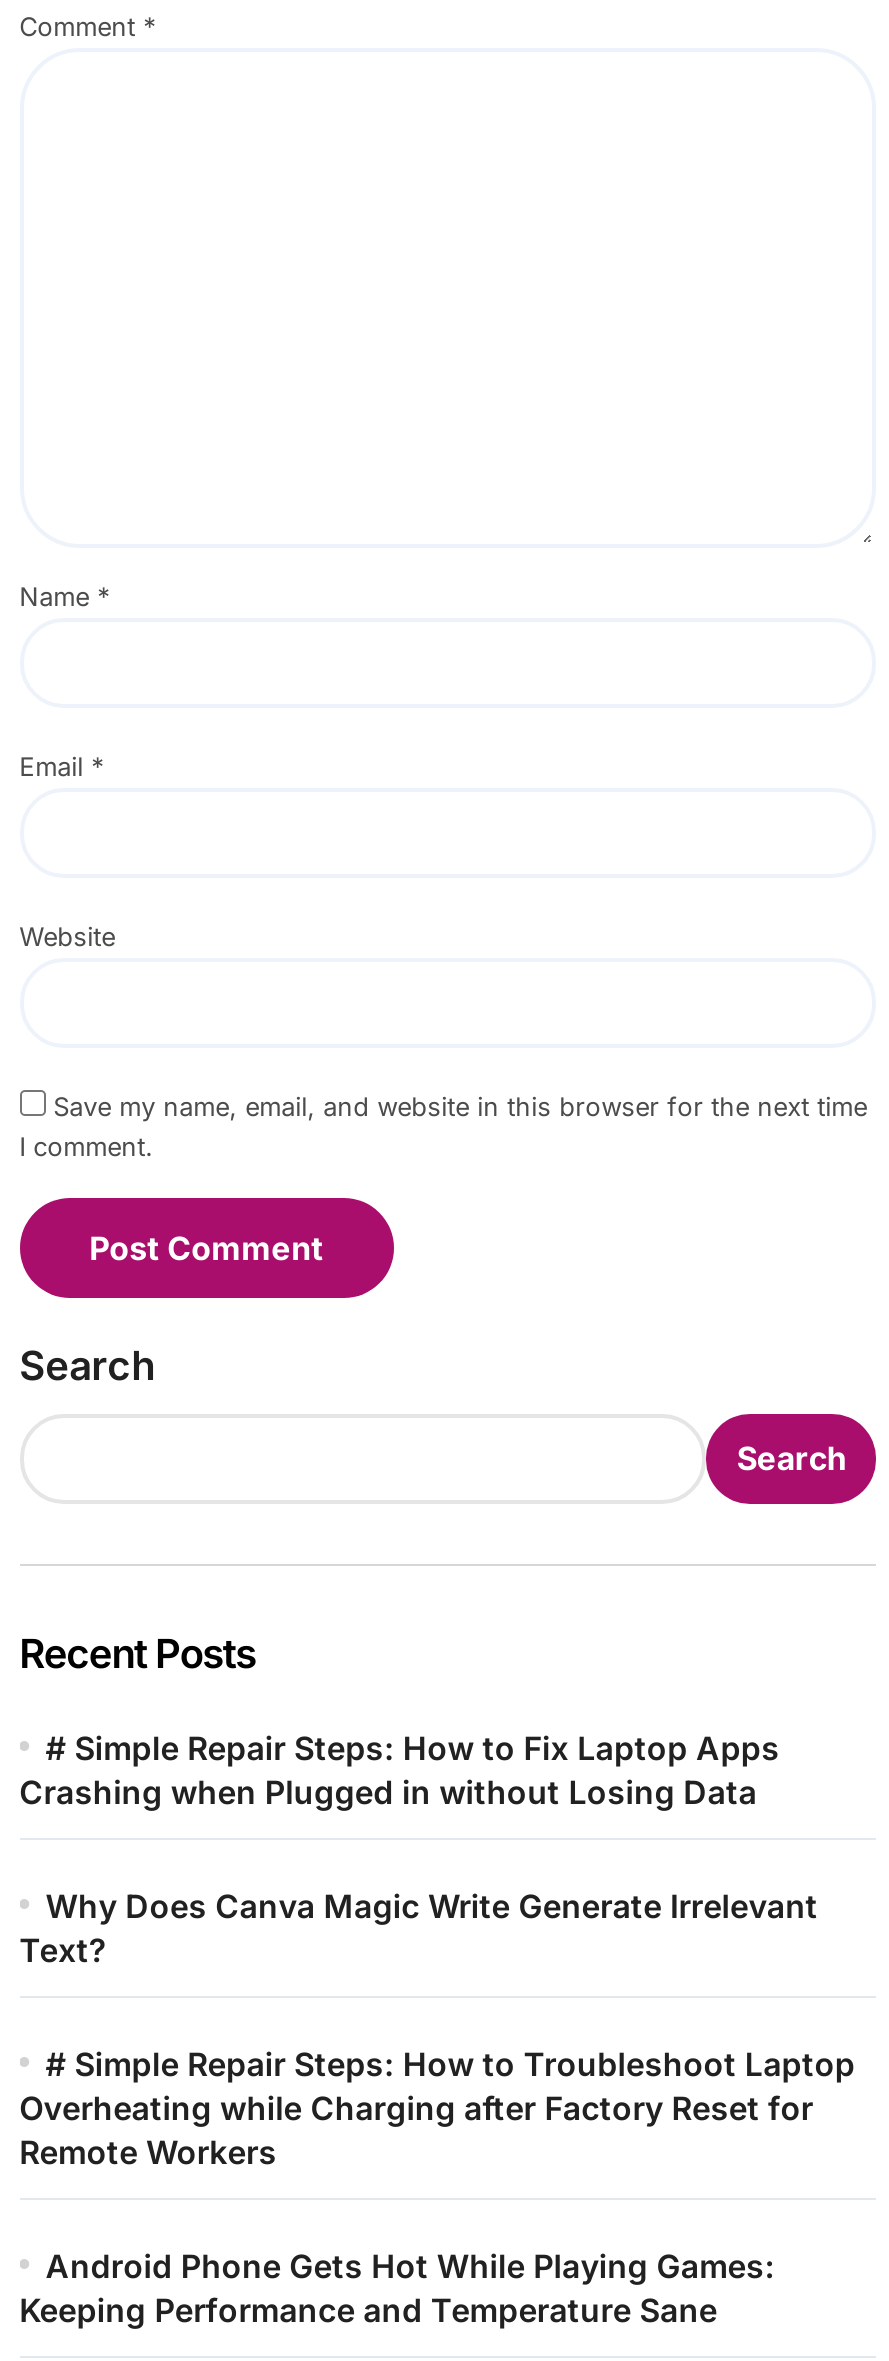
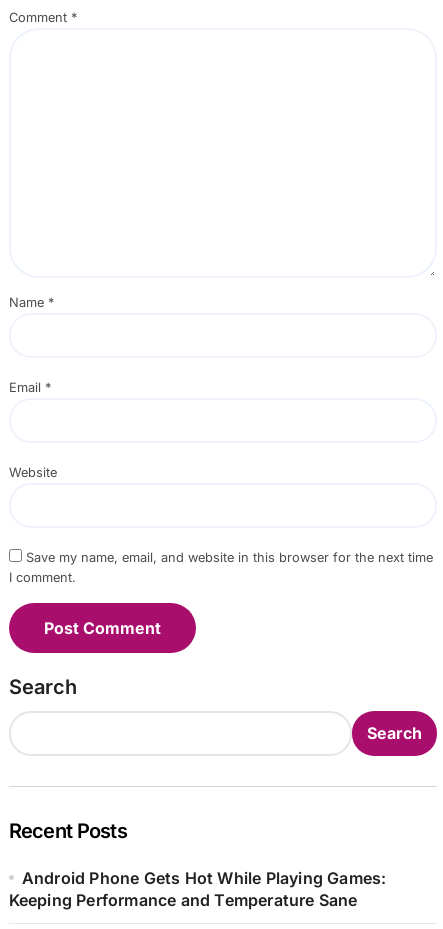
- # Simple Repair Steps: How to Fix Laptop Apps
- Crashing when Plugged in without Losing Data
- Why Does Canva Magic Write Generate Irrelevant
- Text?
- # Simple Repair Steps: How to Troubleshoot Laptop
- Overheating while Charging after Factory Reset for
- Remote Workers
